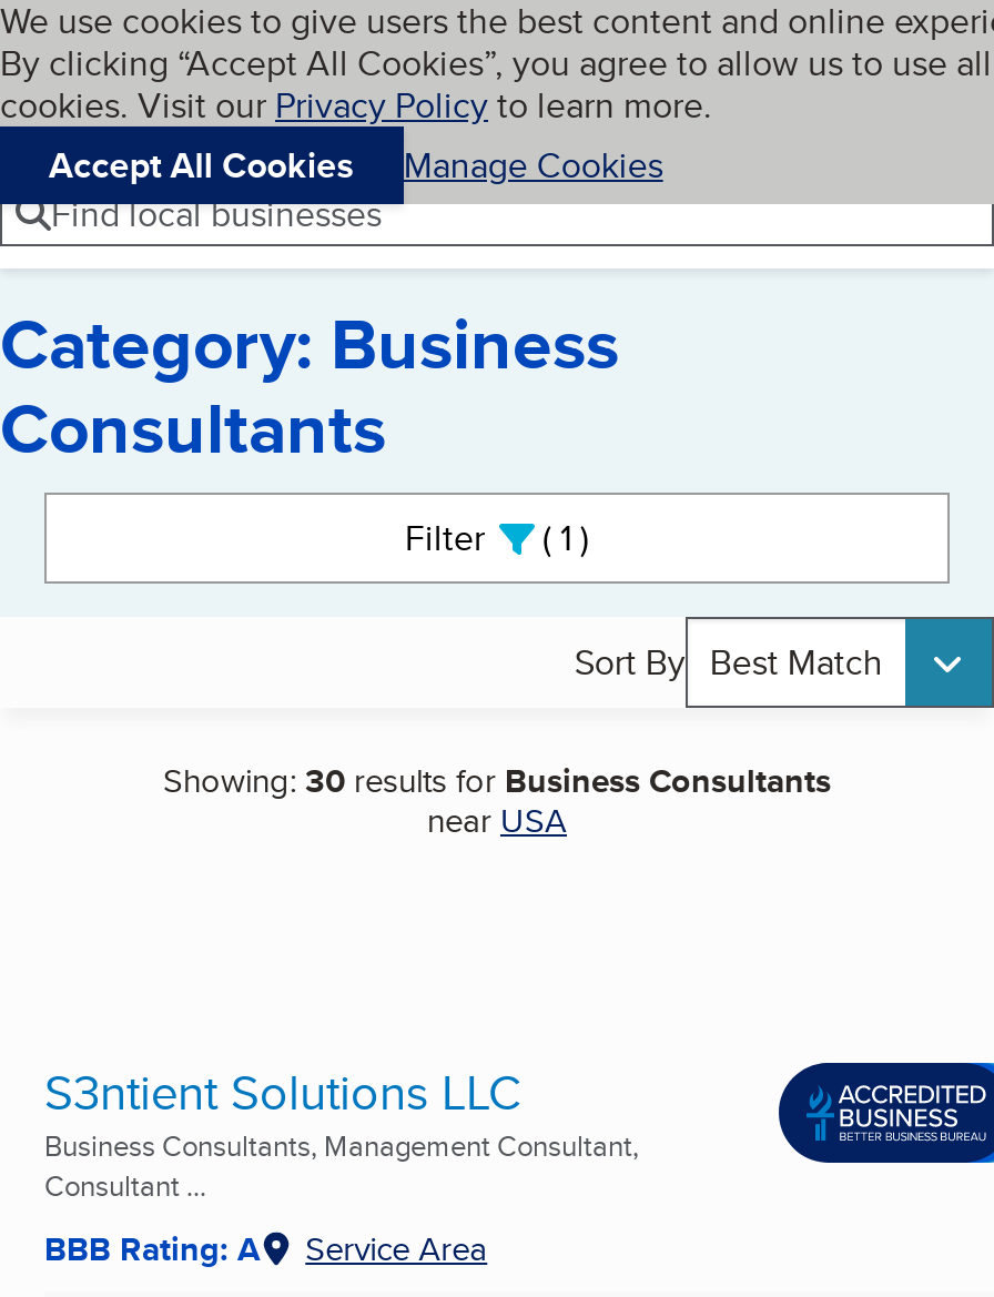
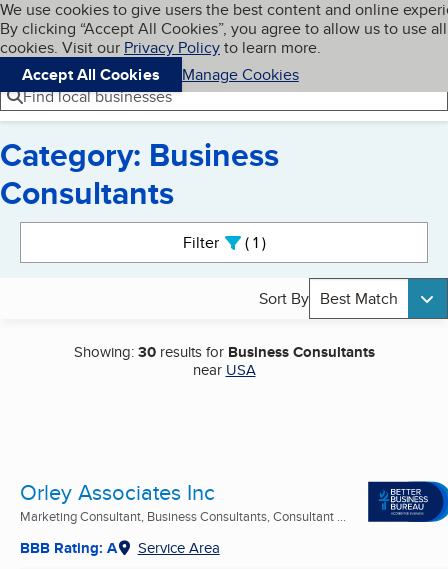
- S3ntient Solutions LLC
- Business Consultants, Management Consultant,
- Consultant ...
+ Orley Associates Inc
+ Marketing Consultant, Business Consultants, Consultant ...

- [image]
+ [image]
